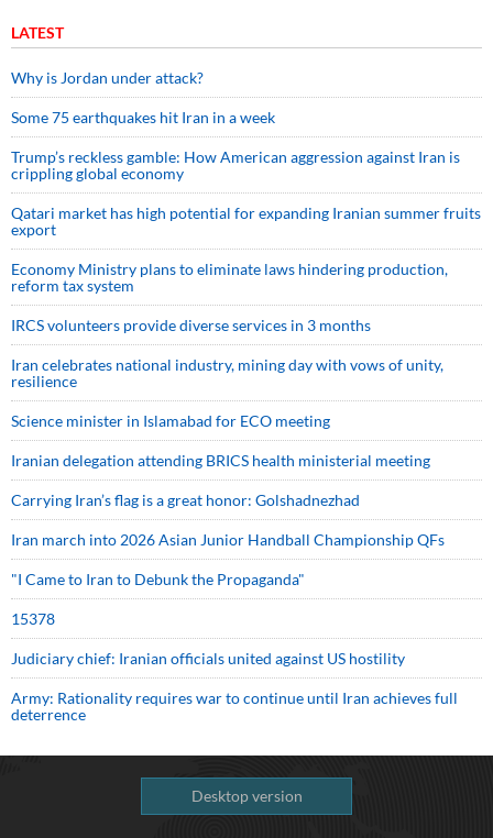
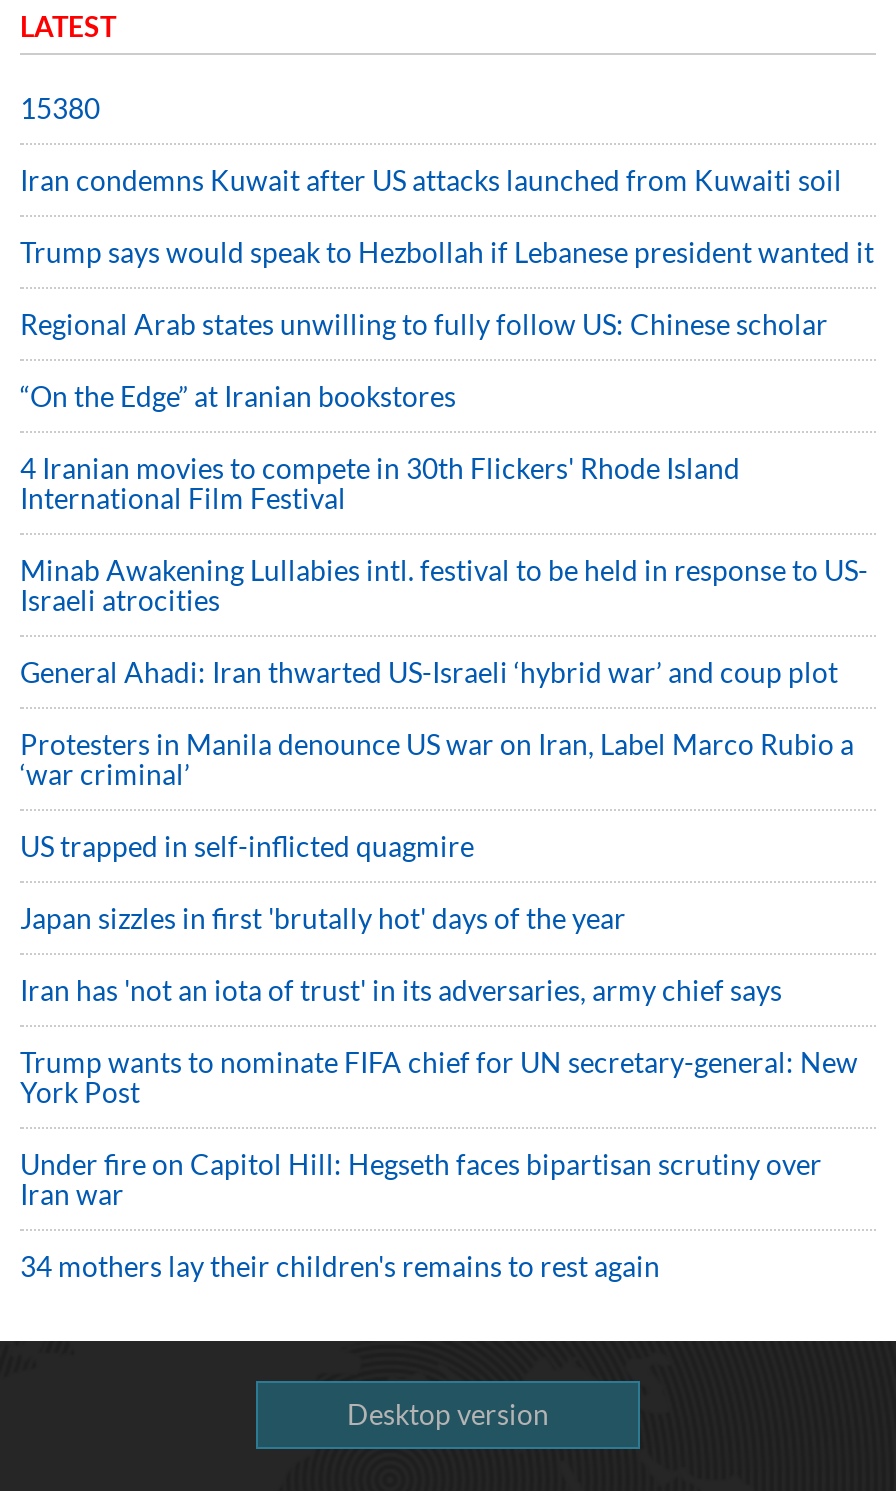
- Why is Jordan under attack?
+ 15380

- Some 75 earthquakes hit Iran in a week
+ Iran condemns Kuwait after US attacks launched from Kuwaiti soil

- Trump’s reckless gamble: How American aggression against Iran is
- crippling global economy
+ Trump says would speak to Hezbollah if Lebanese president wanted it

- Qatari market has high potential for expanding Iranian summer fruits
- export
+ Regional Arab states unwilling to fully follow US: Chinese scholar

- Economy Ministry plans to eliminate laws hindering production,
- reform tax system
+ “On the Edge” at Iranian bookstores

- IRCS volunteers provide diverse services in 3 months
+ 4 Iranian movies to compete in 30th Flickers' Rhode Island
+ International Film Festival

- Iran celebrates national industry, mining day with vows of unity,
- resilience
+ Minab Awakening Lullabies intl. festival to be held in response to US-
+ Israeli atrocities

- Science minister in Islamabad for ECO meeting
+ General Ahadi: Iran thwarted US-Israeli ‘hybrid war’ and coup plot

- Iranian delegation attending BRICS health ministerial meeting
+ Protesters in Manila denounce US war on Iran, Label Marco Rubio a
+ ‘war criminal’

- Carrying Iran’s flag is a great honor: Golshadnezhad
+ US trapped in self-inflicted quagmire

- Iran march into 2026 Asian Junior Handball Championship QFs
+ Japan sizzles in first 'brutally hot' days of the year

- "I Came to Iran to Debunk the Propaganda"
+ Iran has 'not an iota of trust' in its adversaries, army chief says

- 15378
+ Trump wants to nominate FIFA chief for UN secretary-general: New
+ York Post

- Judiciary chief: Iranian officials united against US hostility
+ Under fire on Capitol Hill: Hegseth faces bipartisan scrutiny over
+ Iran war

- Army: Rationality requires war to continue until Iran achieves full
- deterrence
+ 34 mothers lay their children's remains to rest again
